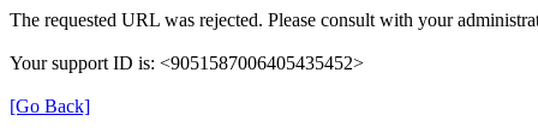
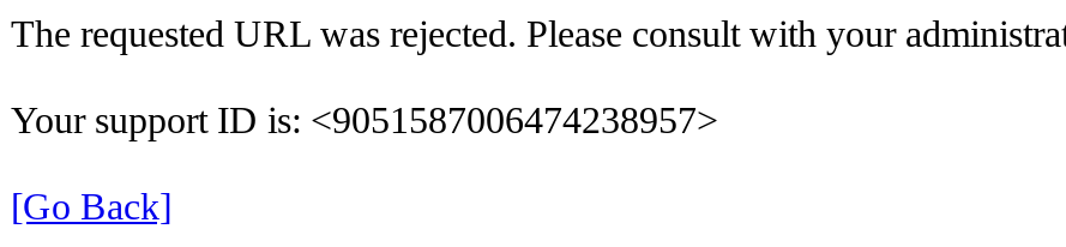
- Your support ID is: <9051587006405435452>
+ Your support ID is: <9051587006474238957>
